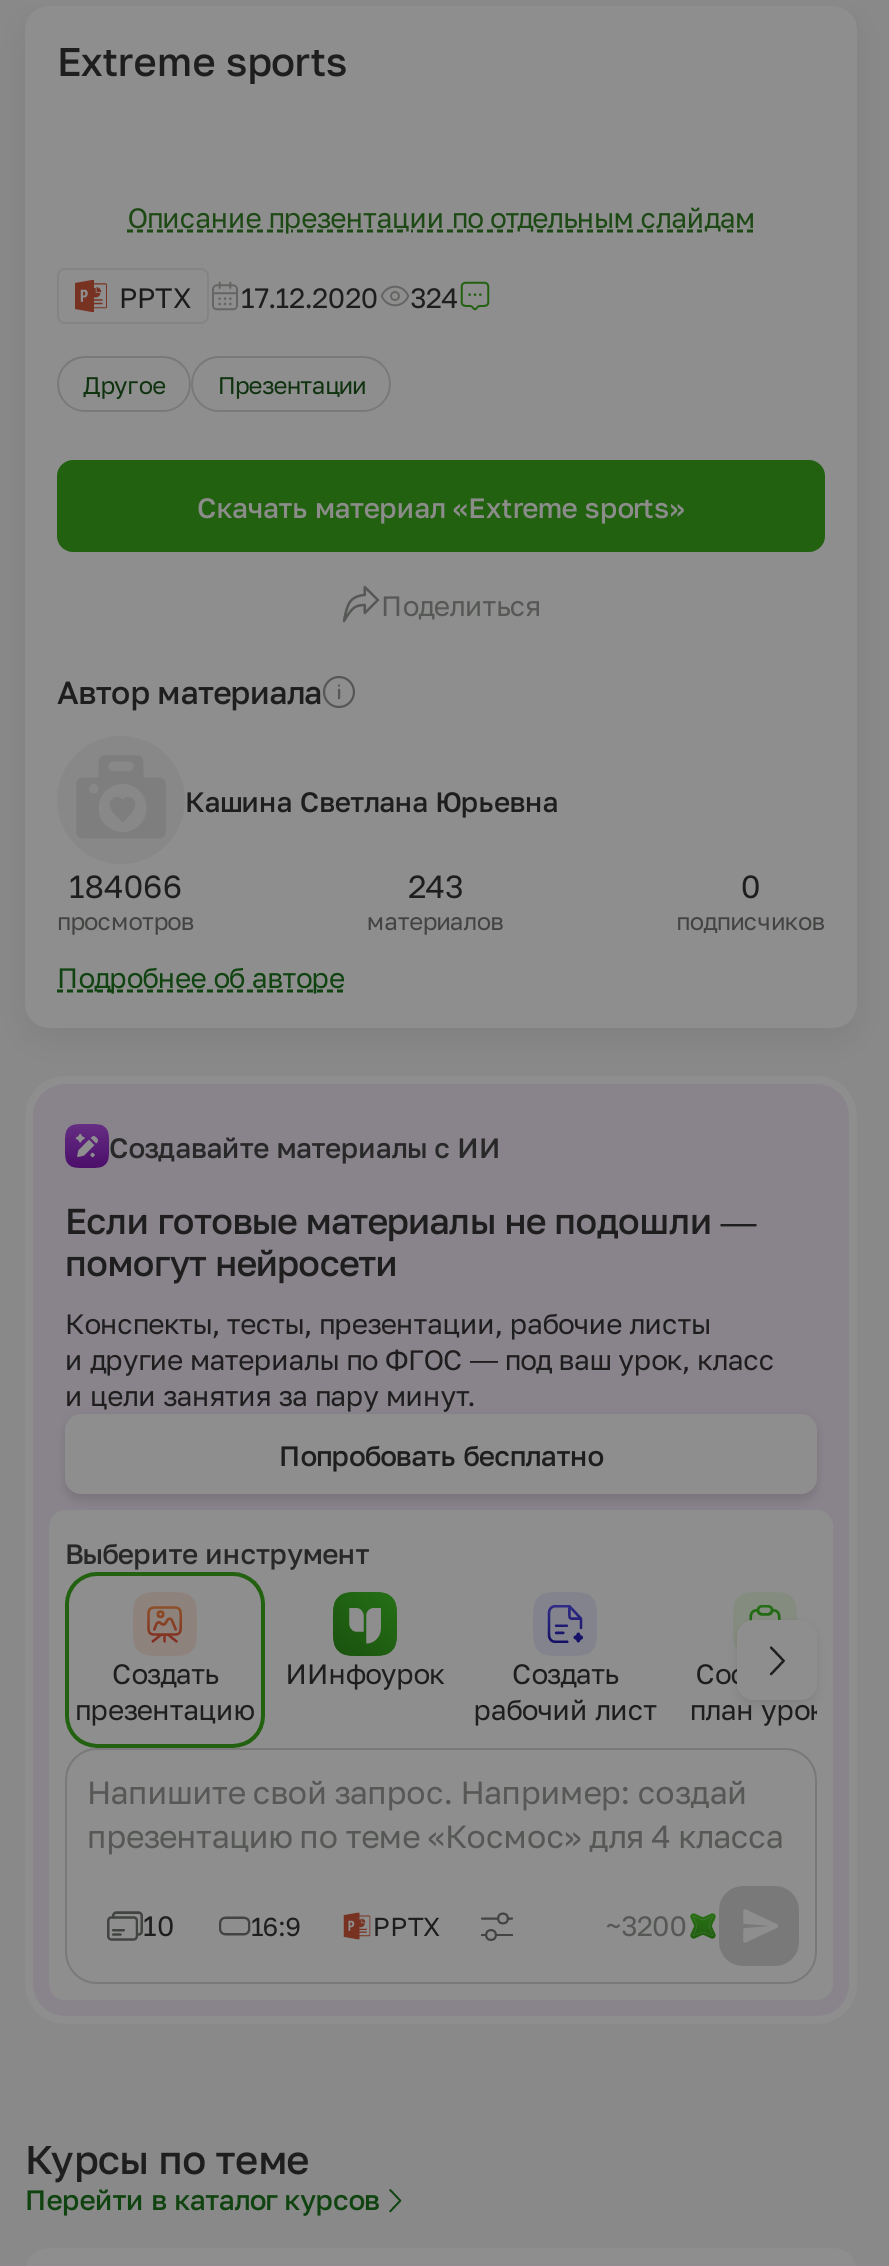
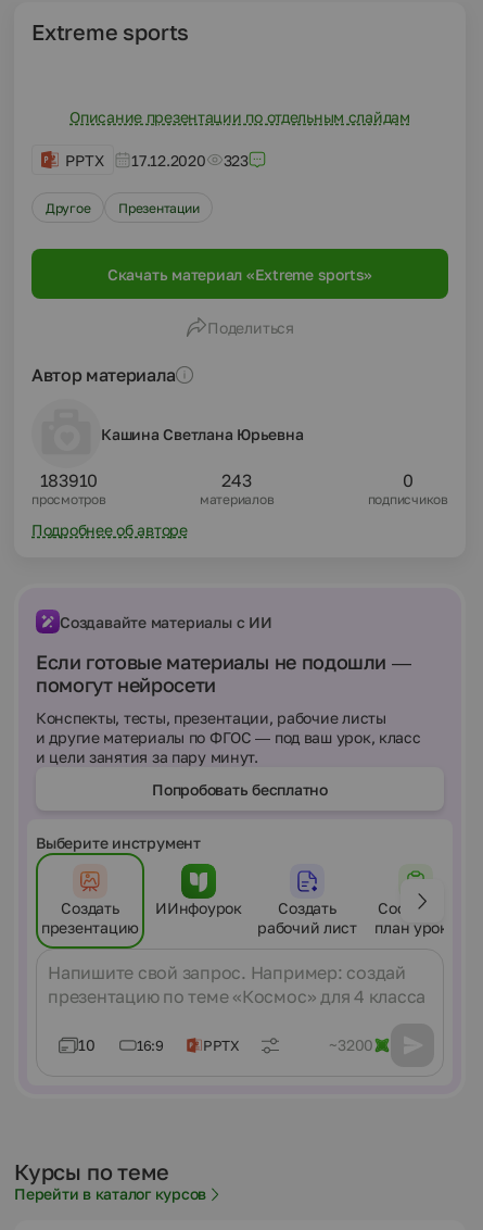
- PPTX 17.12.2020 324
+ PPTX 17.12.2020 323

- 184066
+ 183910
